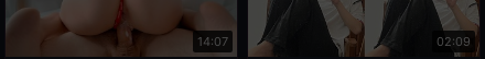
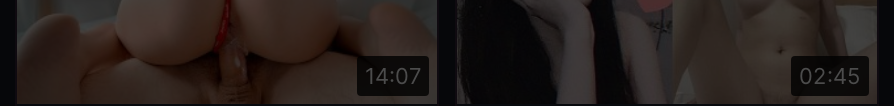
- 02:09
+ 02:45
